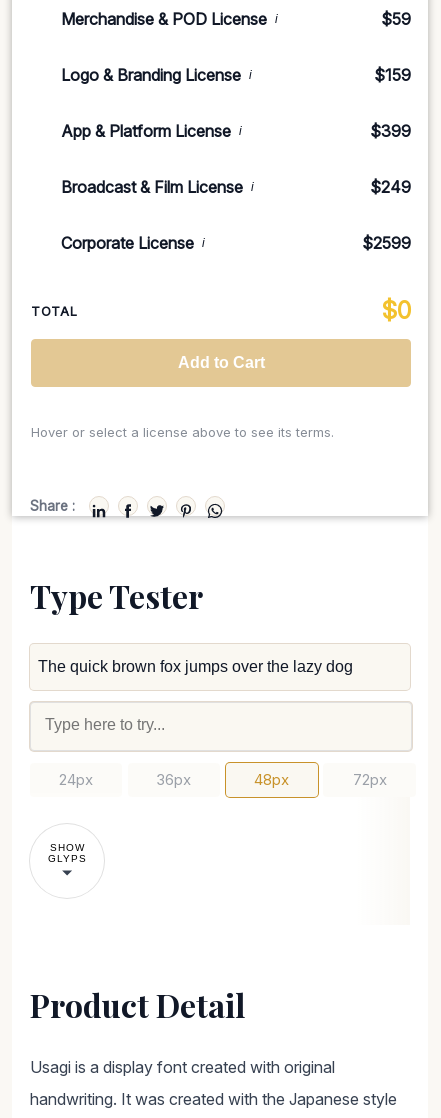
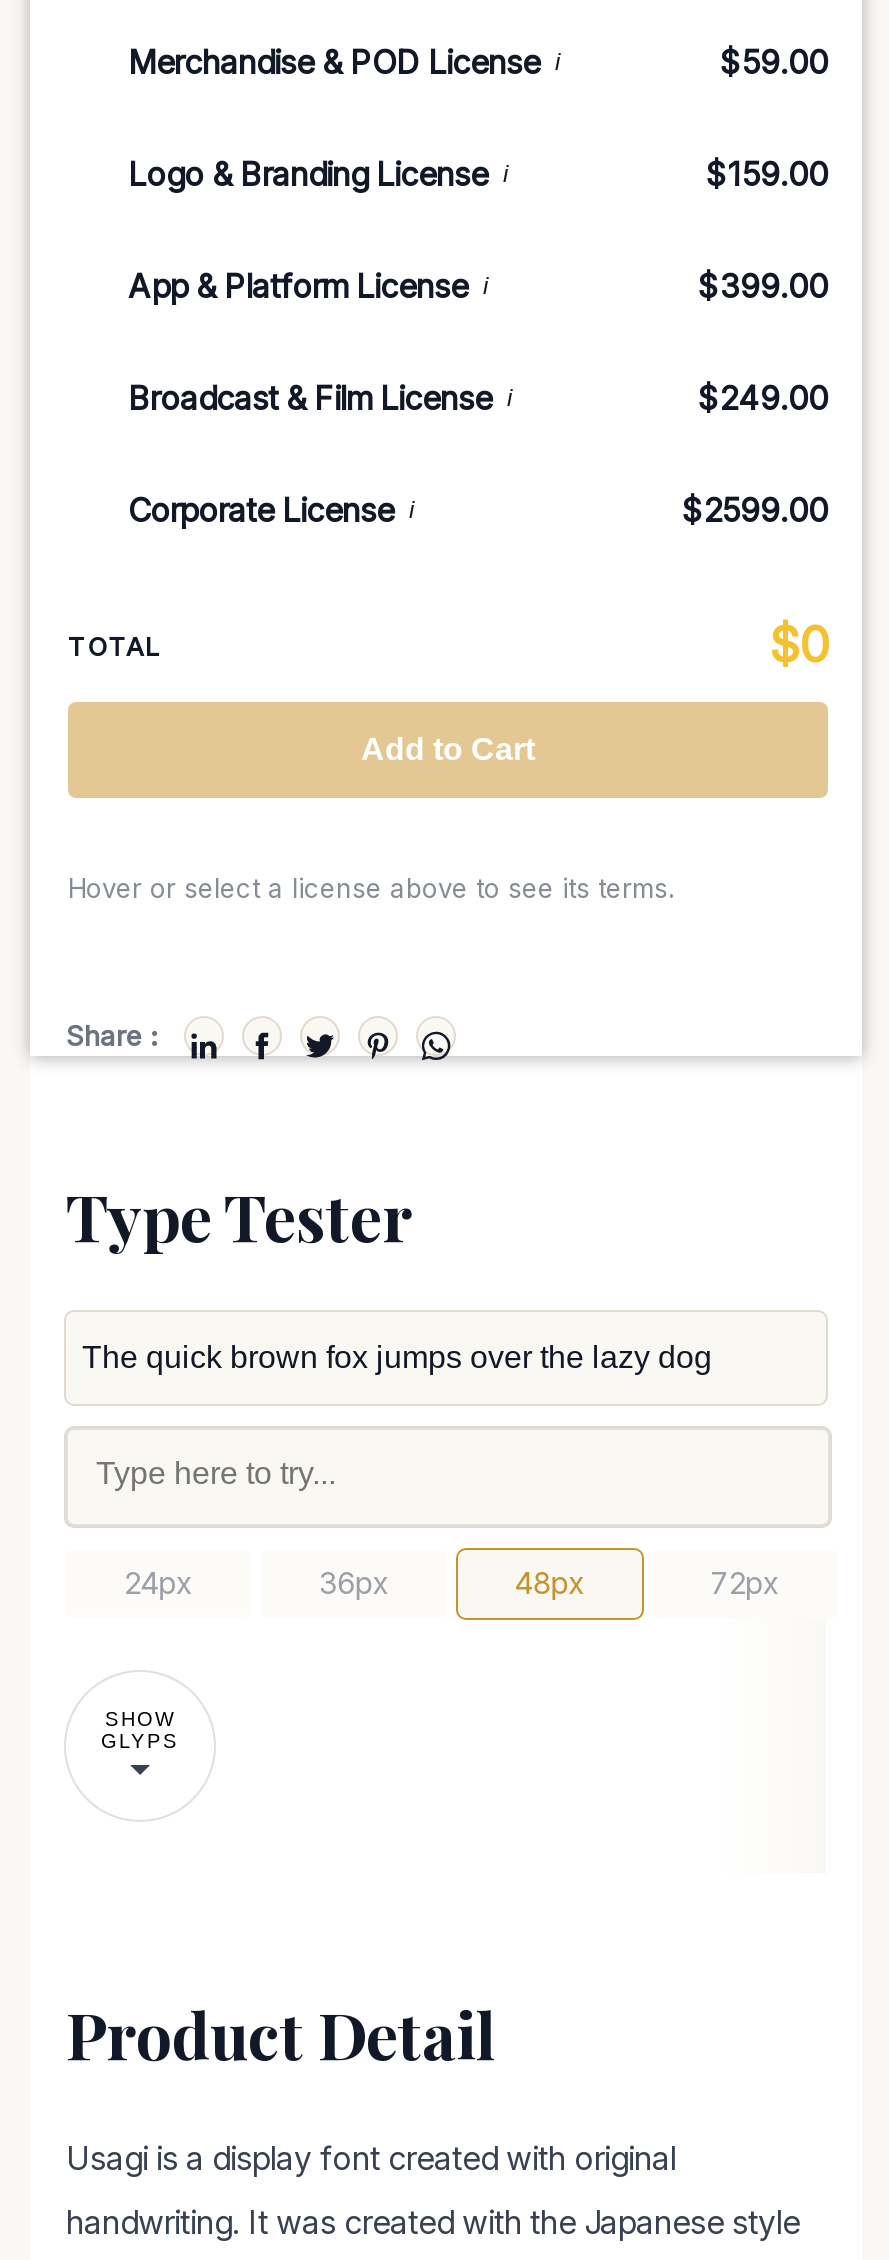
- $59
+ $59.00

- $159
+ $159.00

- $399
+ $399.00

- $249
+ $249.00

- $2599
+ $2599.00
